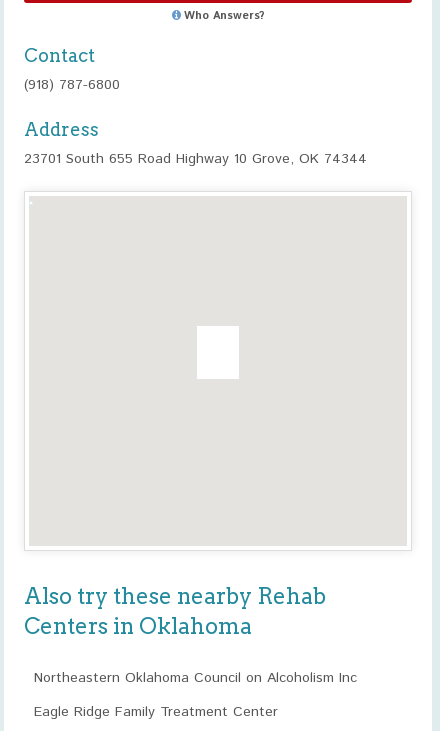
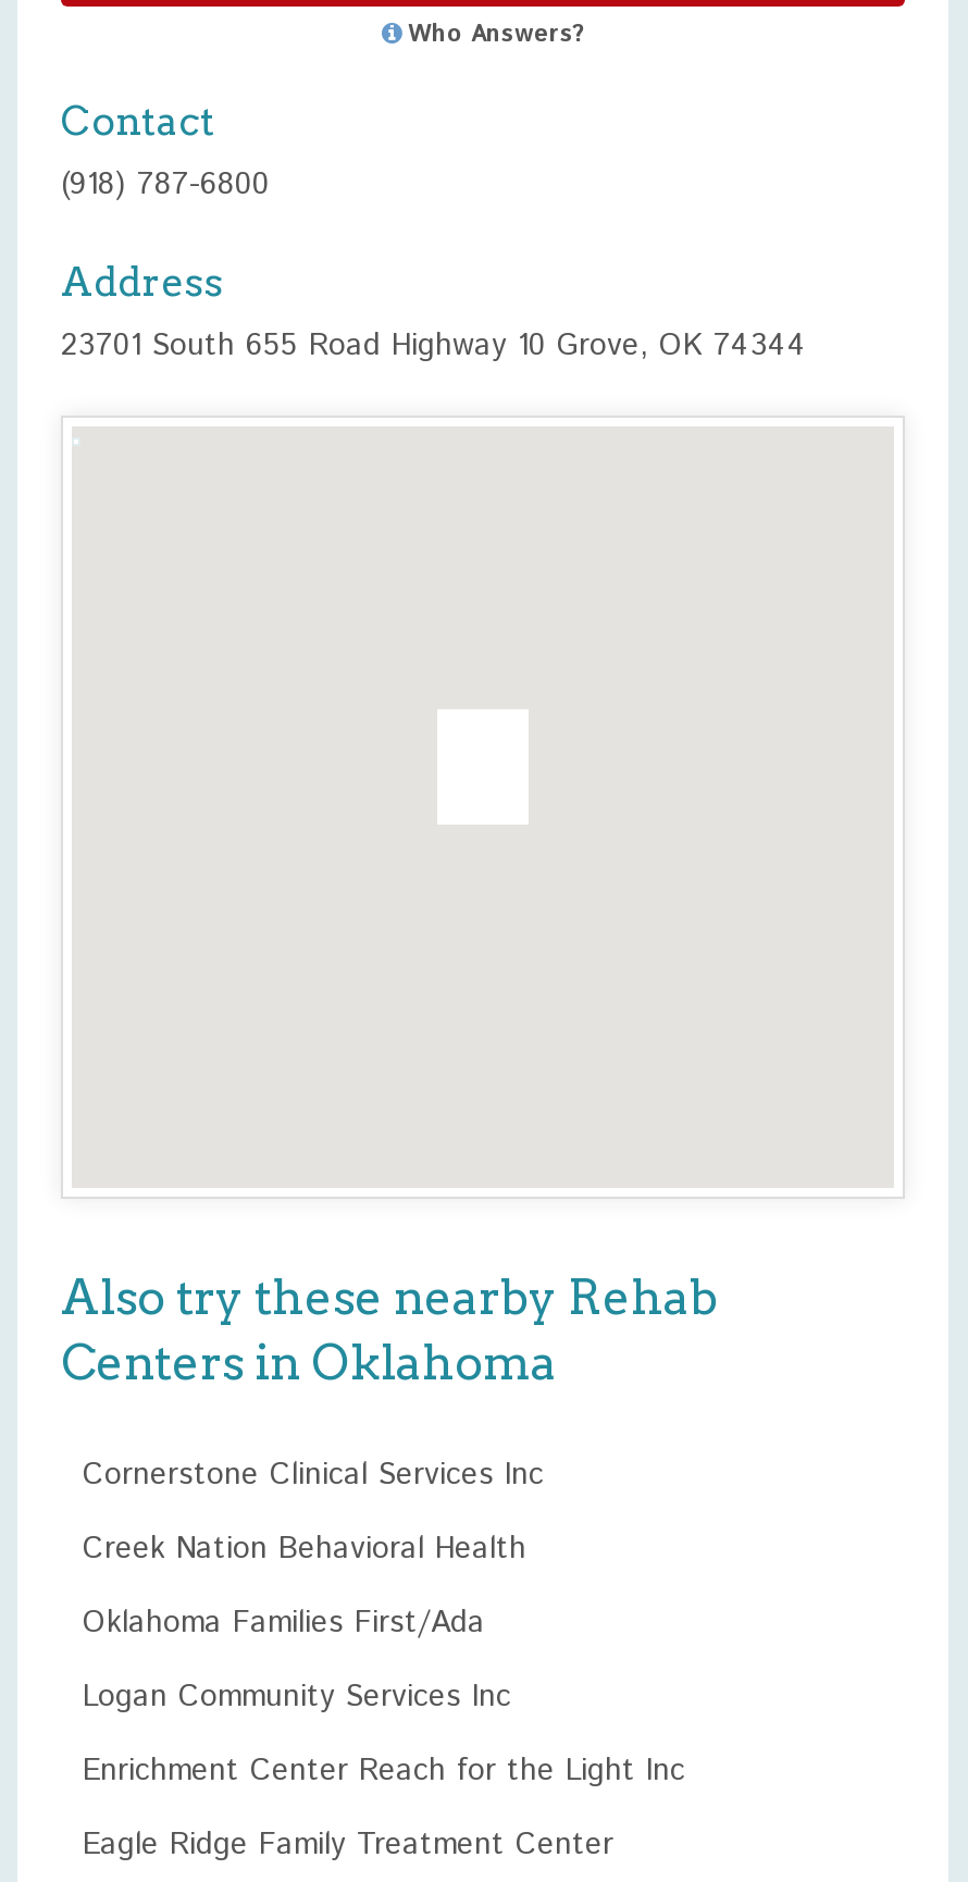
- Northeastern Oklahoma Council on Alcoholism Inc
+ Cornerstone Clinical Services Inc
+ Creek Nation Behavioral Health
+ Oklahoma Families First/Ada
+ Logan Community Services Inc
+ Enrichment Center Reach for the Light Inc
